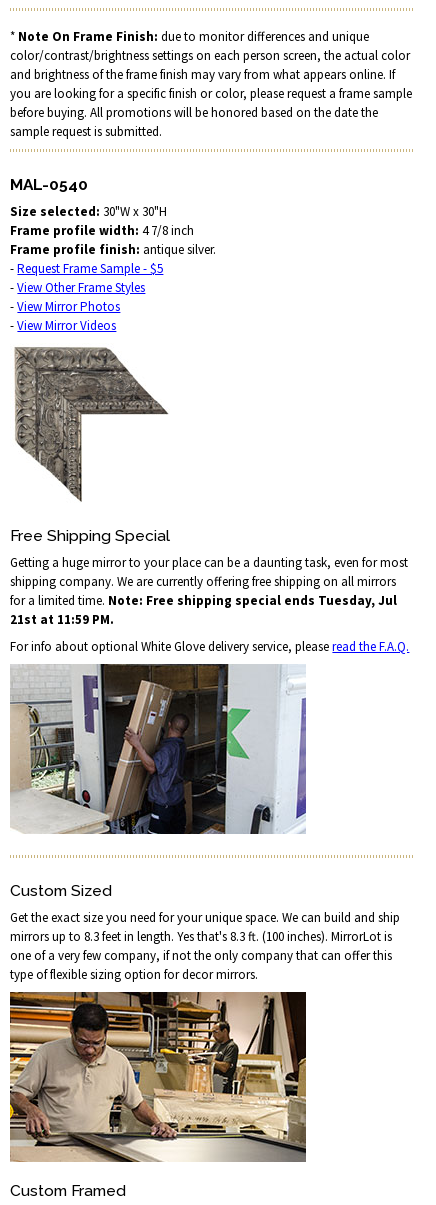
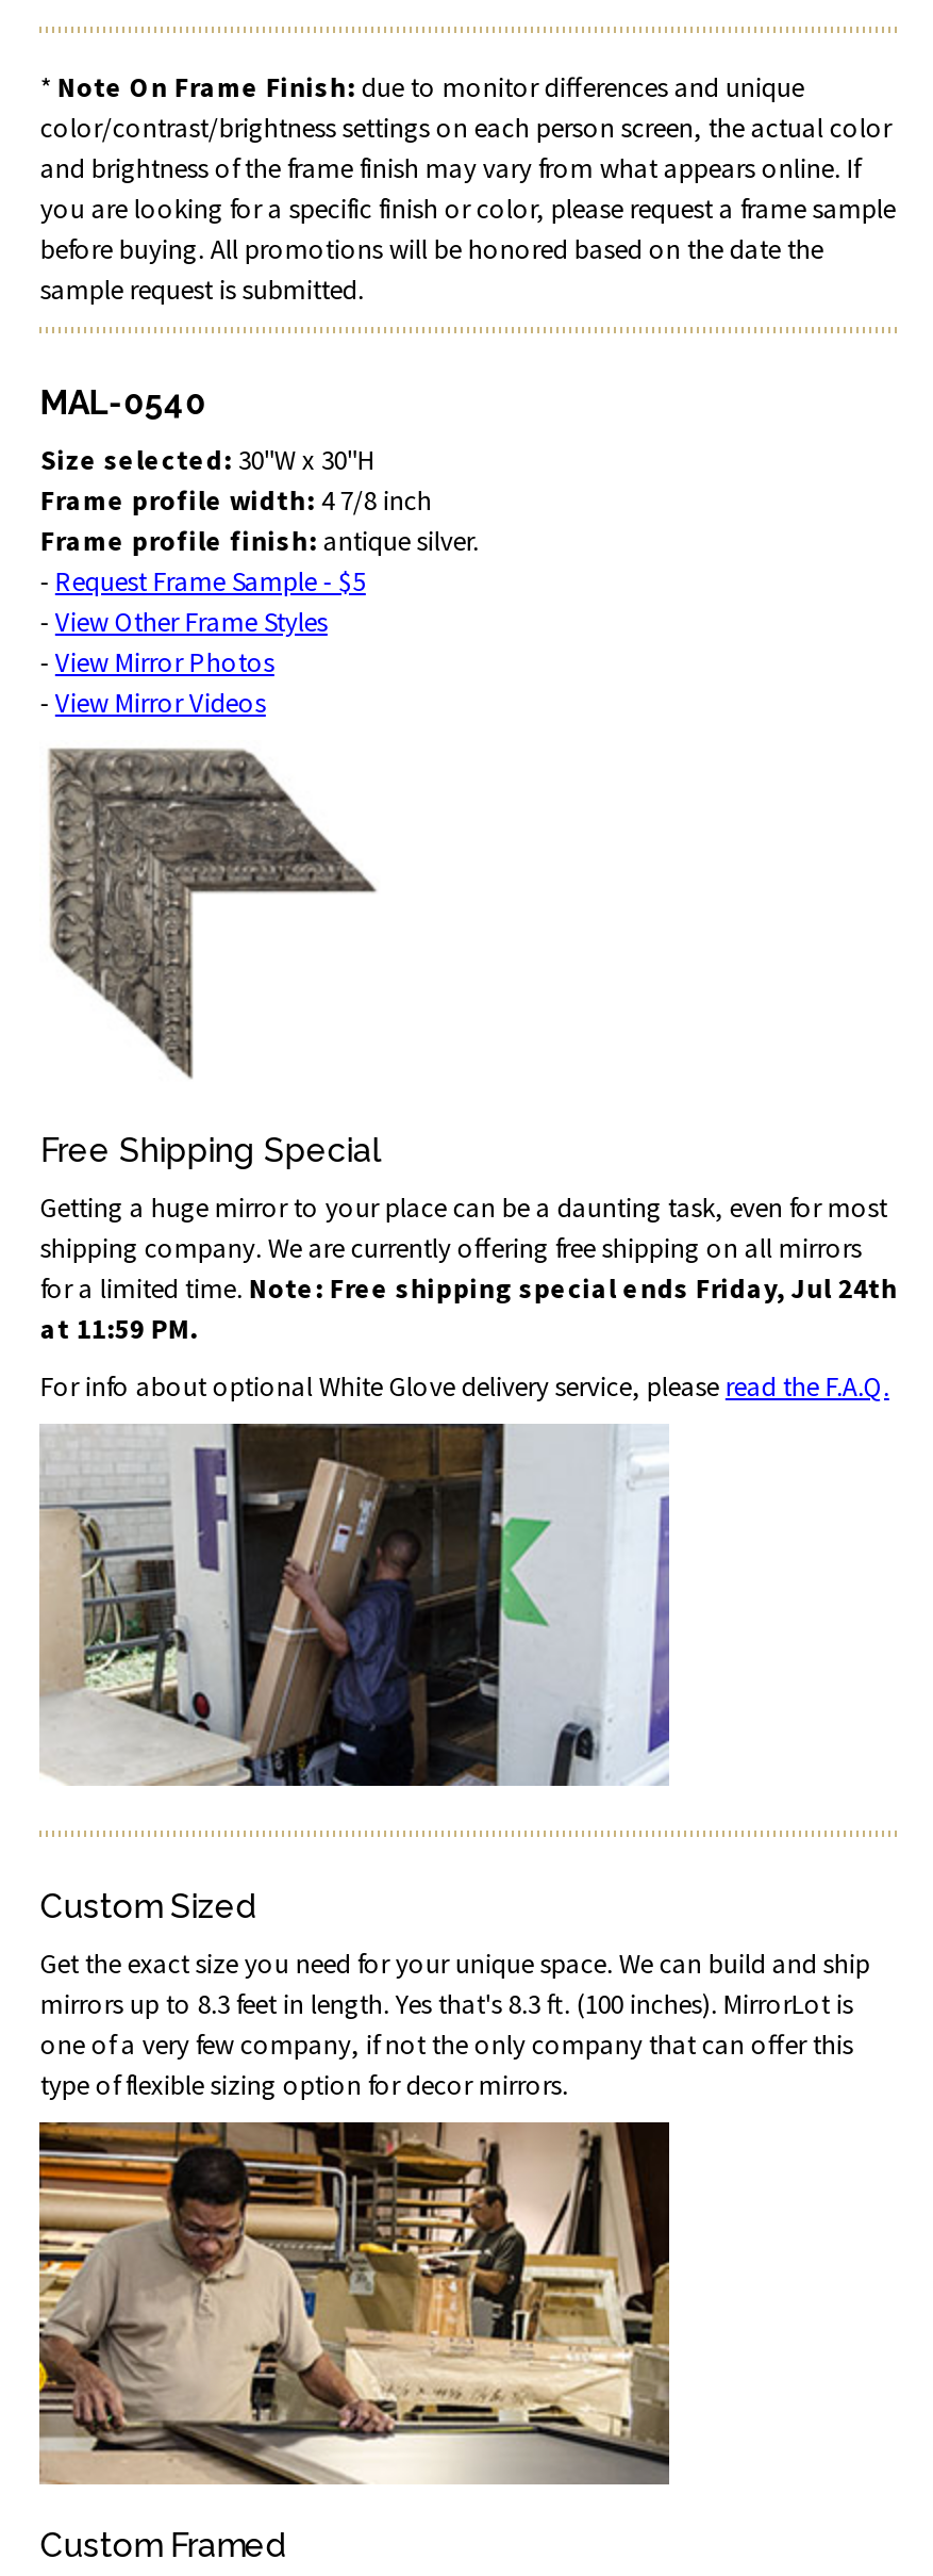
- for a limited time. Note: Free shipping special ends Tuesday, Jul
- 21st at 11:59 PM.
+ for a limited time. Note: Free shipping special ends Friday, Jul 24th
+ at 11:59 PM.
